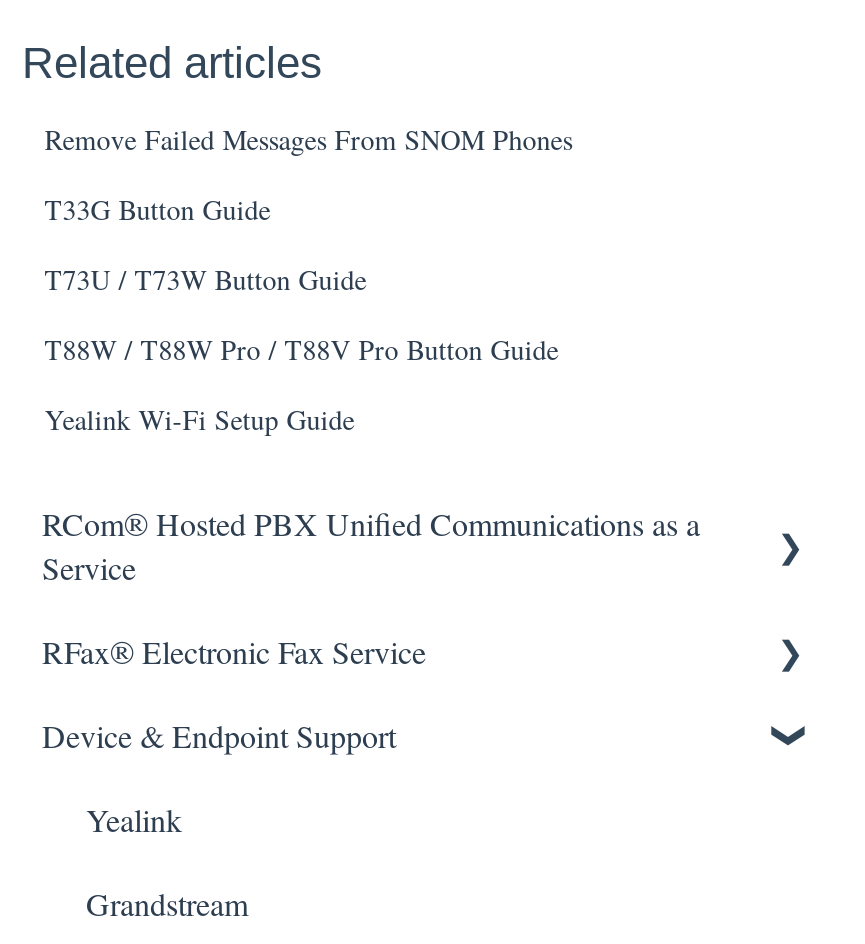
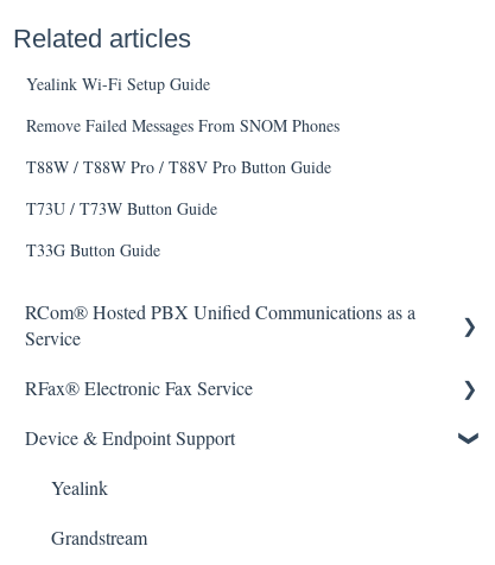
moved down: Remove Failed Messages From SNOM Phones | T88W / T88W Pro / T88V Pro Button Guide | T73U / T73W Button Guide | T33G Button Guide

moved up: Yealink Wi-Fi Setup Guide
